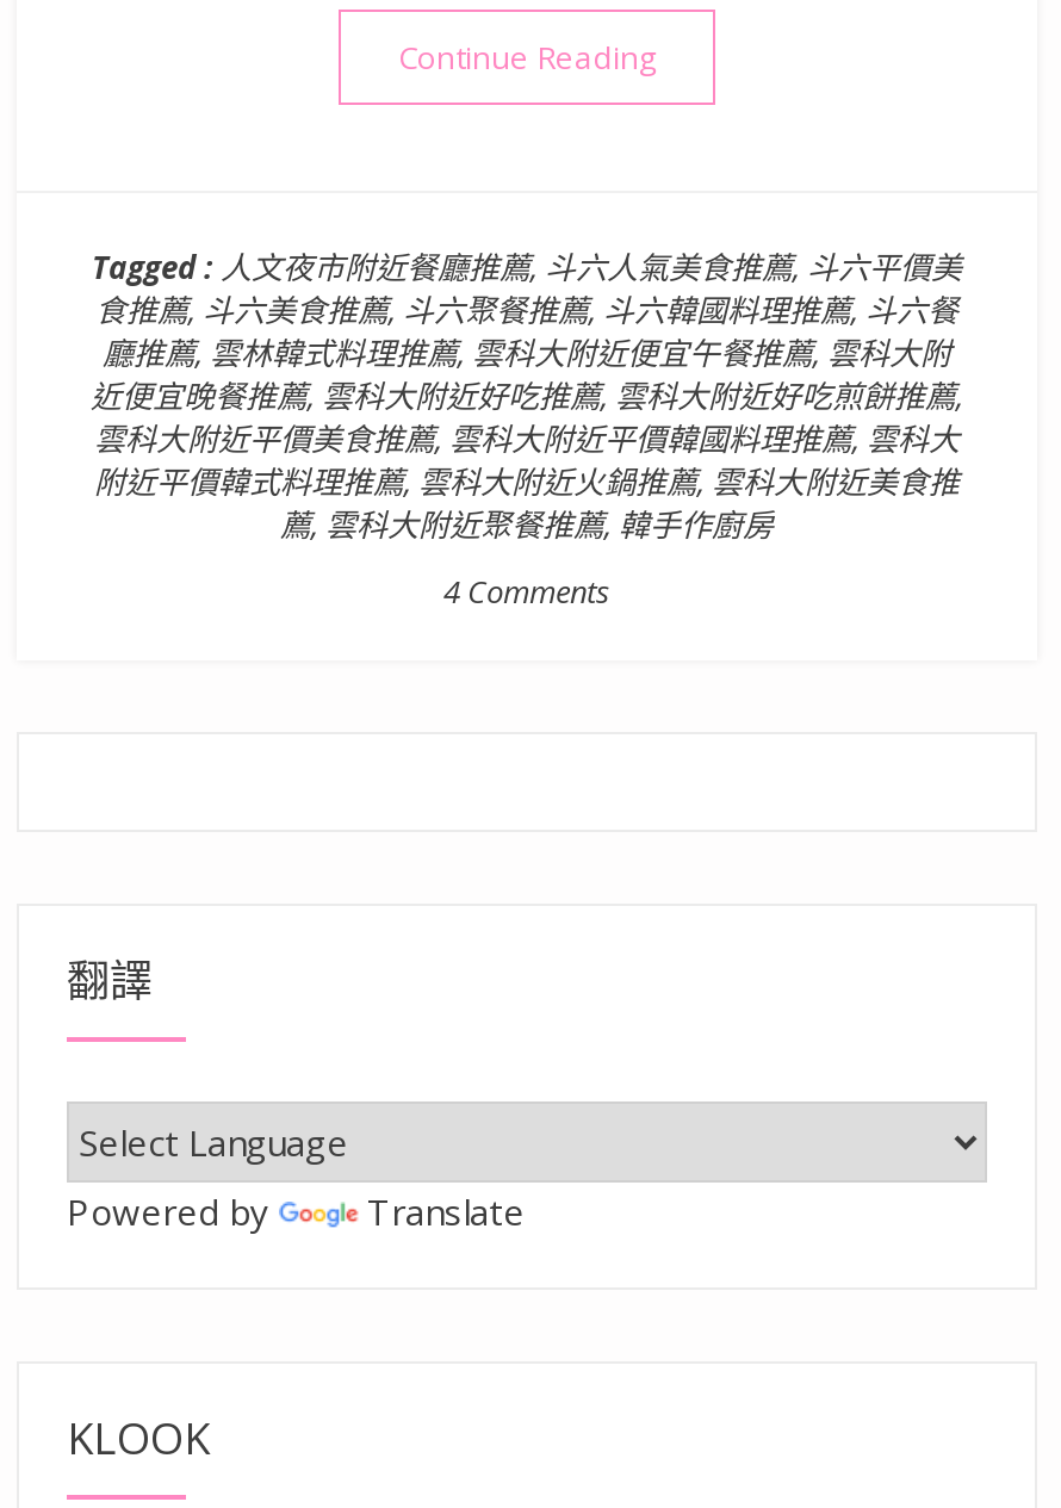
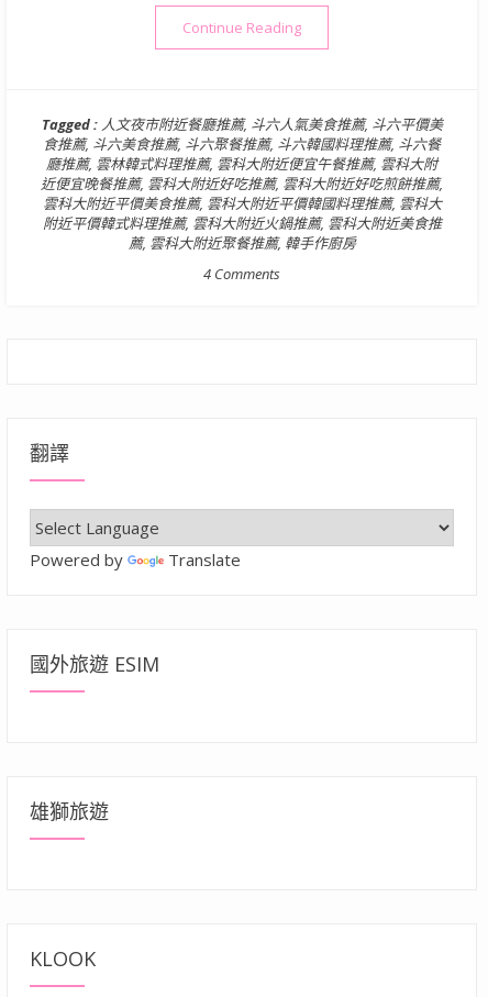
+ 國外旅遊 ESIM

+ 雄獅旅遊
